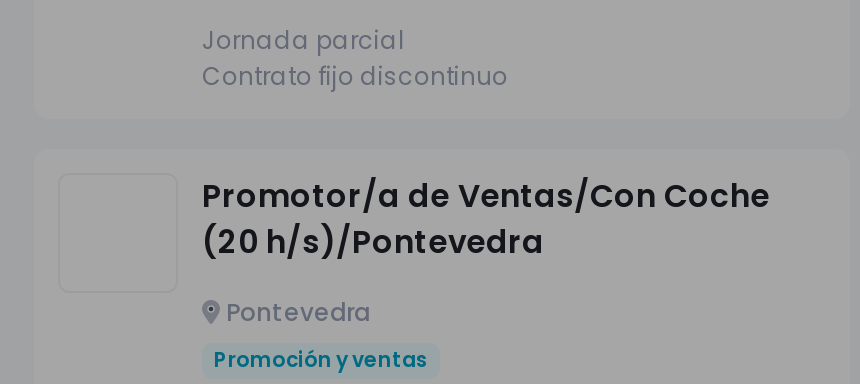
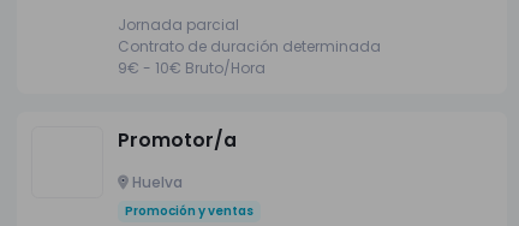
- Contrato fijo discontinuo
+ Contrato de duración determinada
+ 9€ - 10€ Bruto/Hora

- Promotor/a de Ventas/Con Coche
- (20 h/s)/Pontevedra
+ Promotor/a

- Pontevedra
+ Huelva
